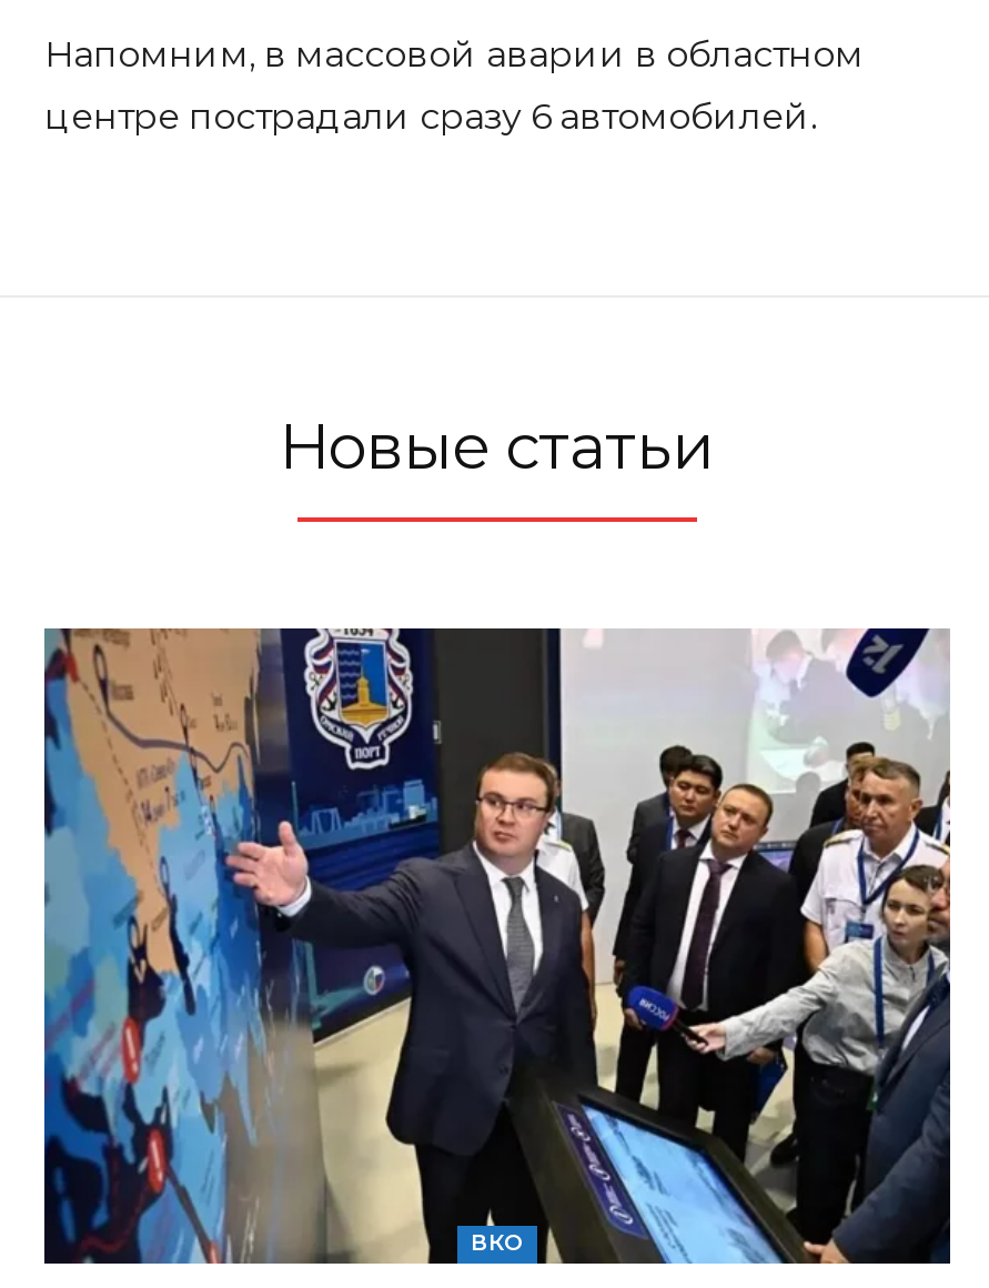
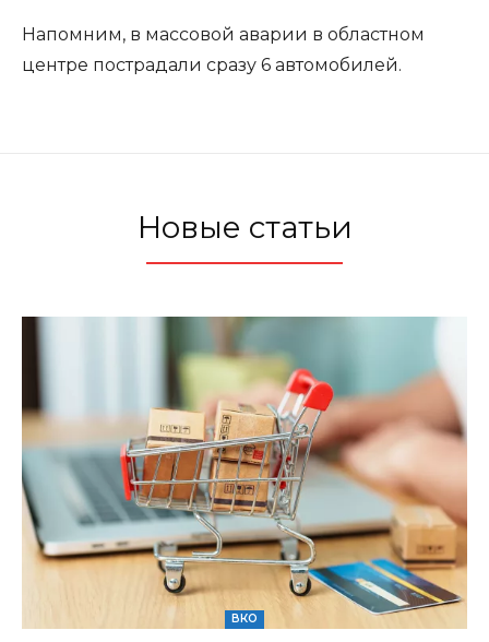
- [image]
+ [image]
